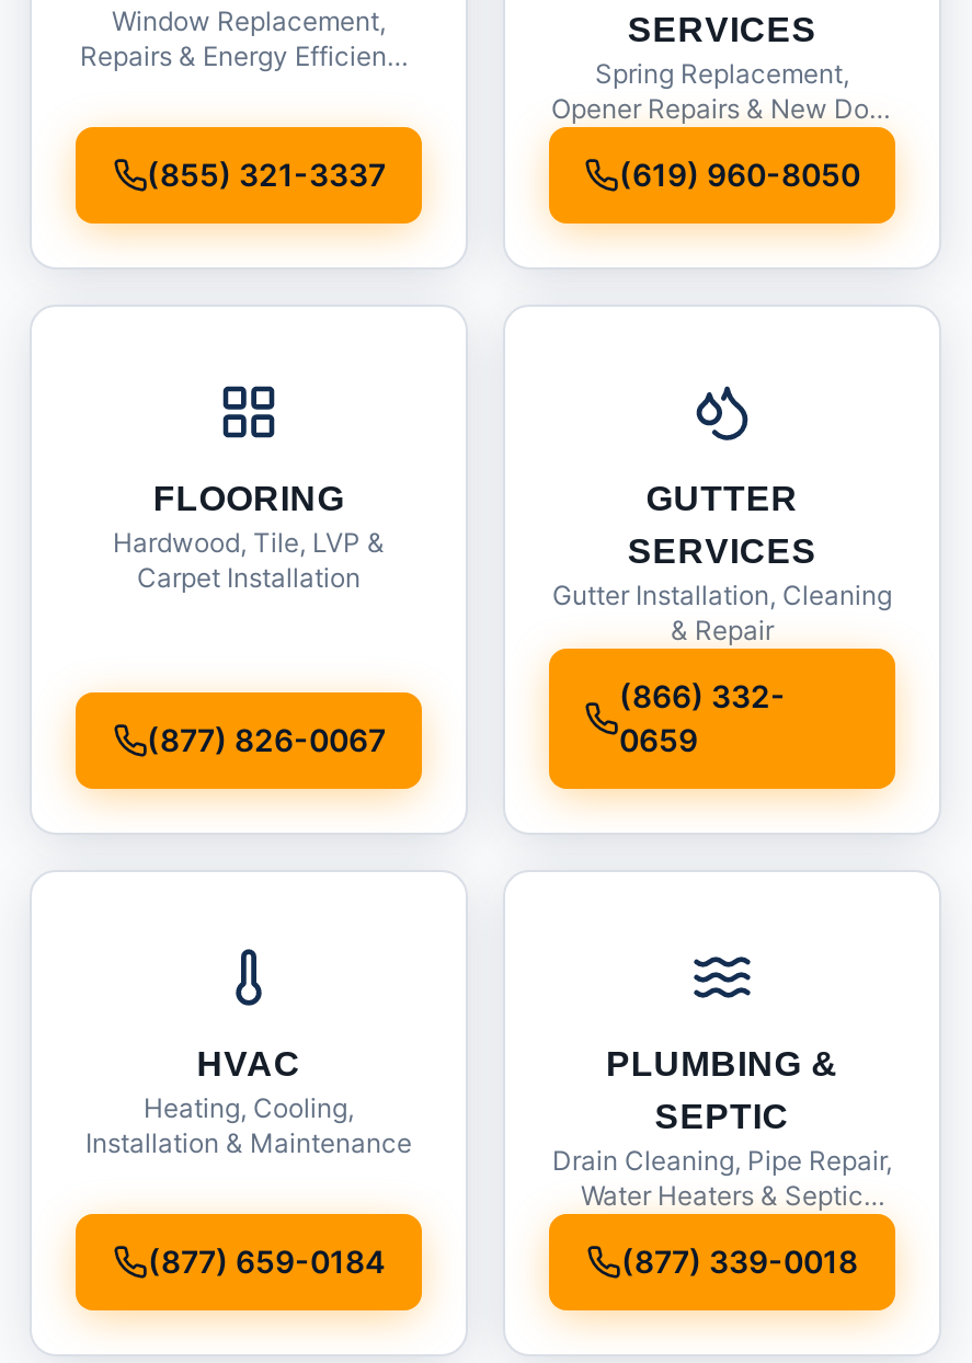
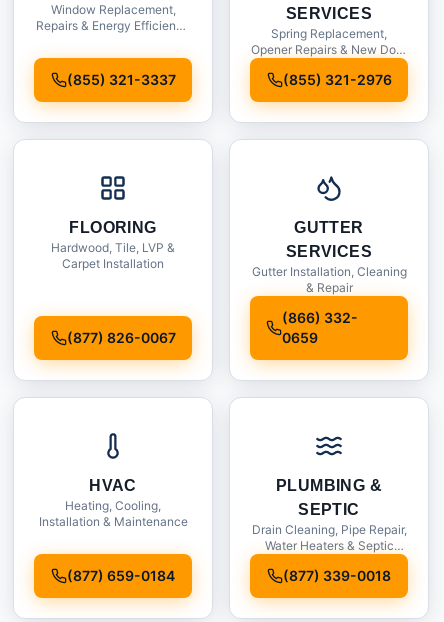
- (619) 960-8050
+ (855) 321-2976
